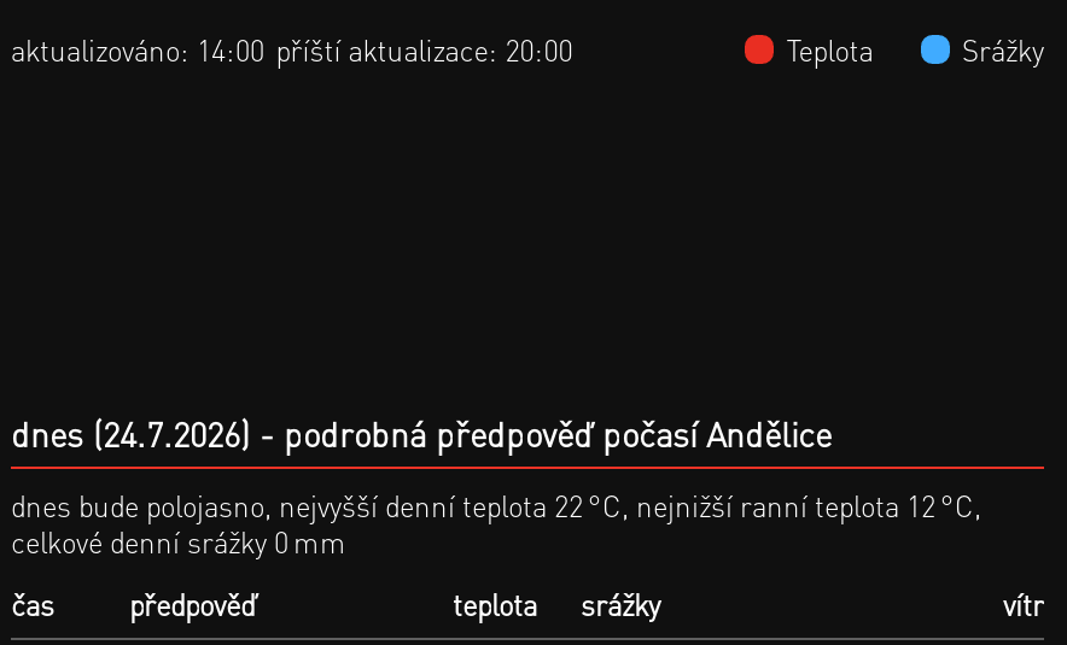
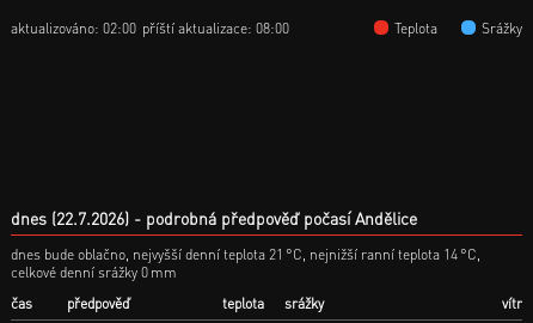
- aktualizováno: 14:00 příští aktualizace: 20:00
+ aktualizováno: 02:00 příští aktualizace: 08:00

- dnes (24.7.2026) podrobná předpověď počasí Andělice
+ dnes (22.7.2026) podrobná předpověď počasí Andělice

- dnes bude polojasno, nejvyšší denní teplota 22 °C, nejnižší ranní teplota 12 °C,
+ dnes bude oblačno, nejvyšší denní teplota 21 °C, nejnižší ranní teplota 14 °C,
